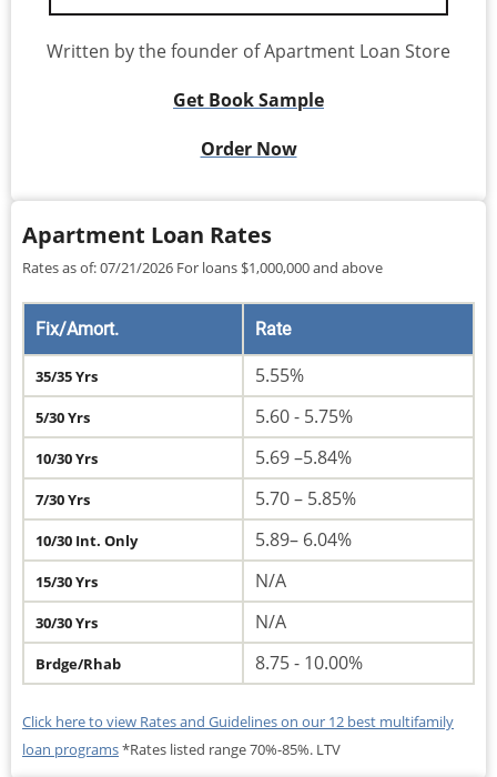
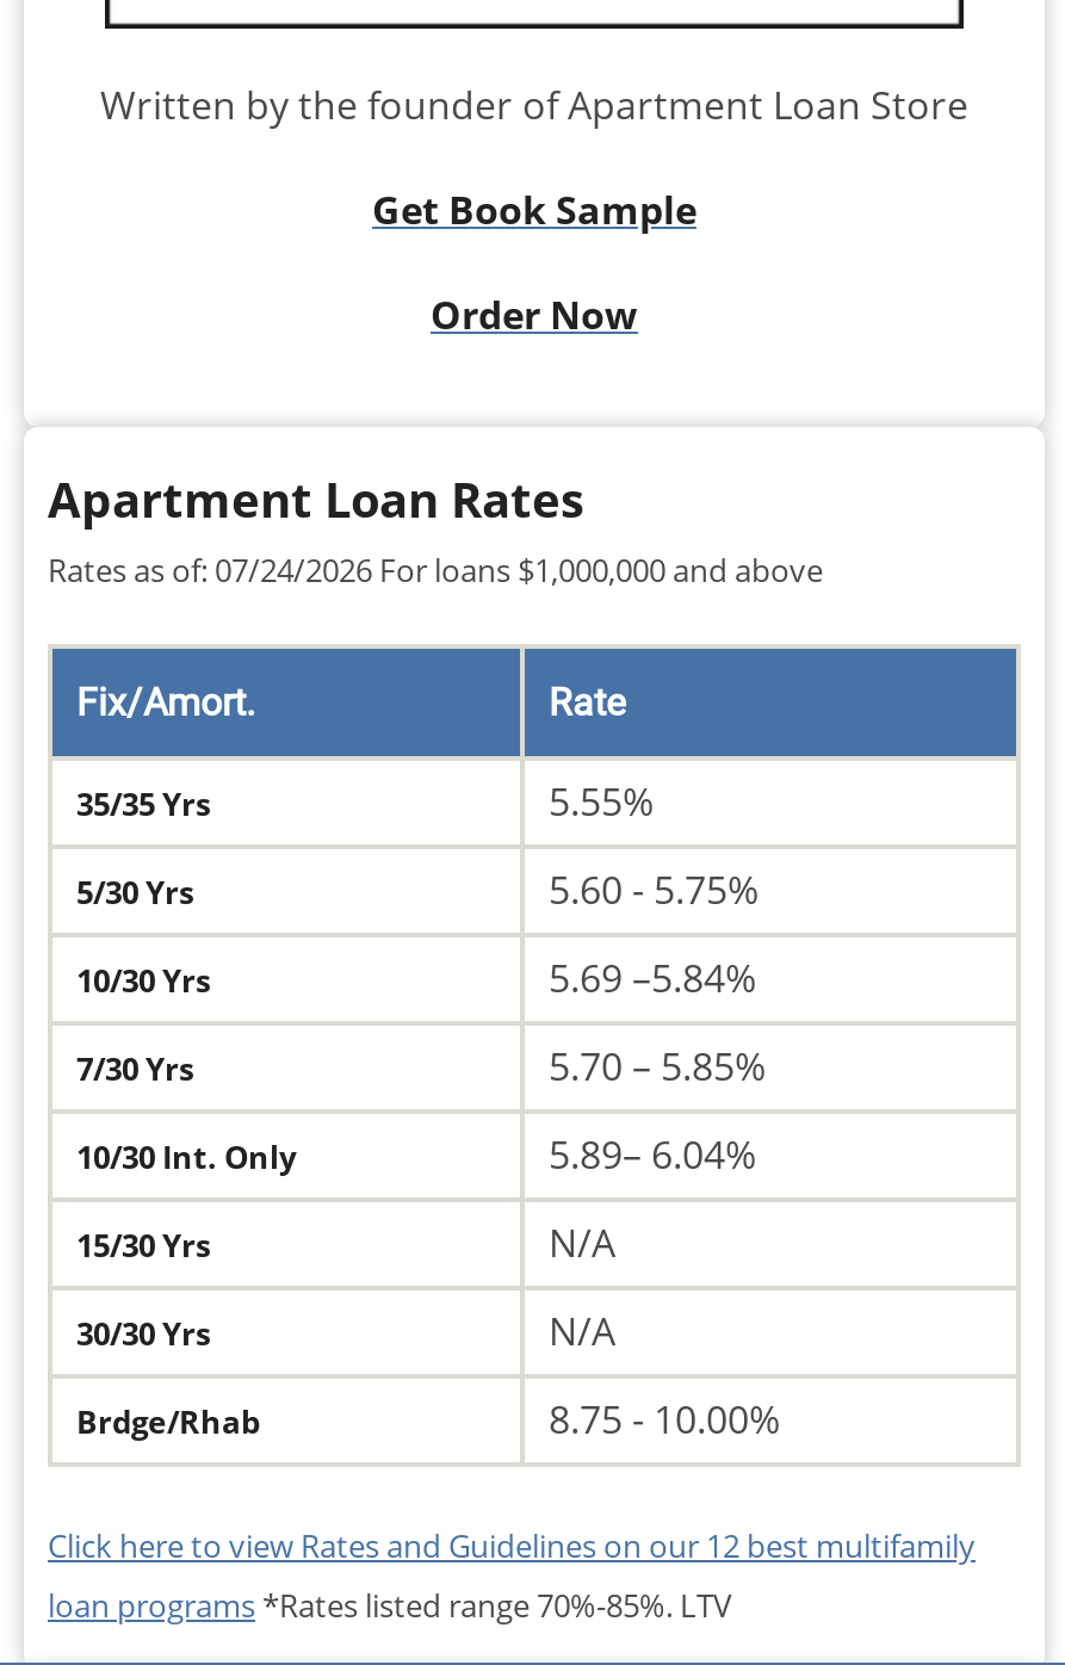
- Rates as of: 07/21/2026 For loans $1,000,000 and above
+ Rates as of: 07/24/2026 For loans $1,000,000 and above
